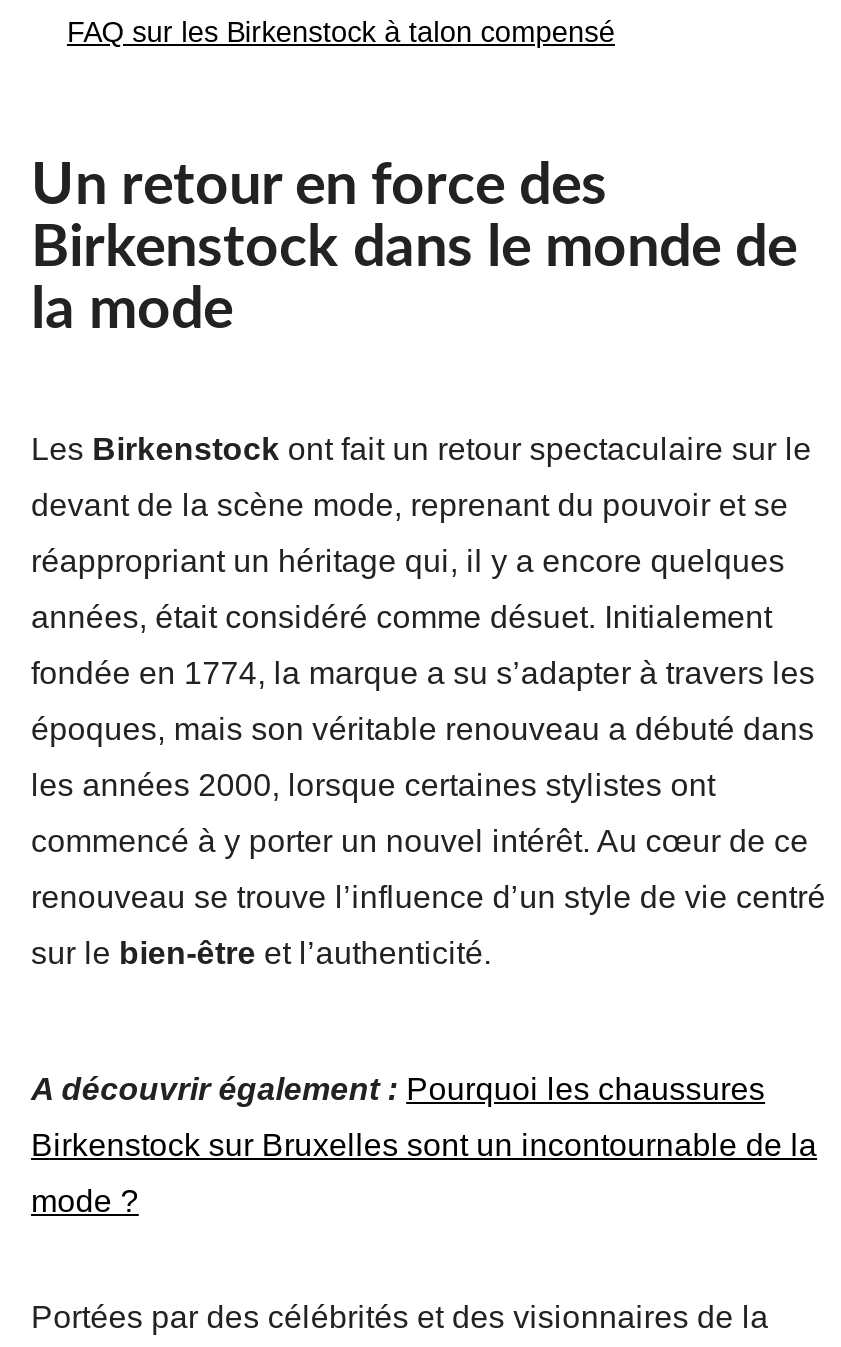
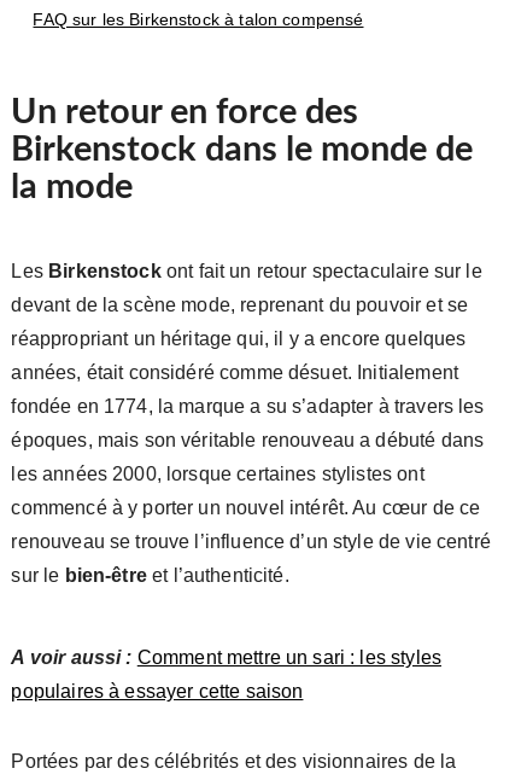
- A découvrir également : Pourquoi les chaussures
- Birkenstock sur Bruxelles sont un incontournable de la
- mode ?
+ A voir aussi : Comment mettre un sari : les styles
+ populaires à essayer cette saison
